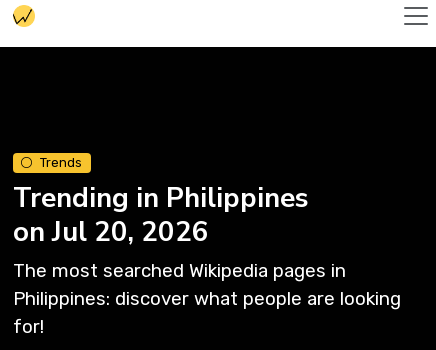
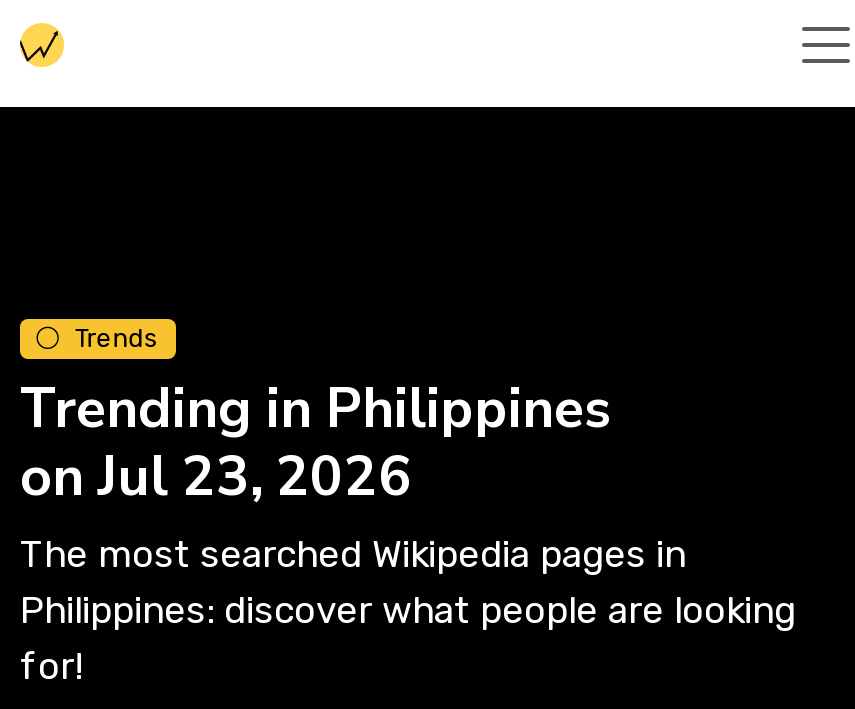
- on Jul 20, 2026
+ on Jul 23, 2026
